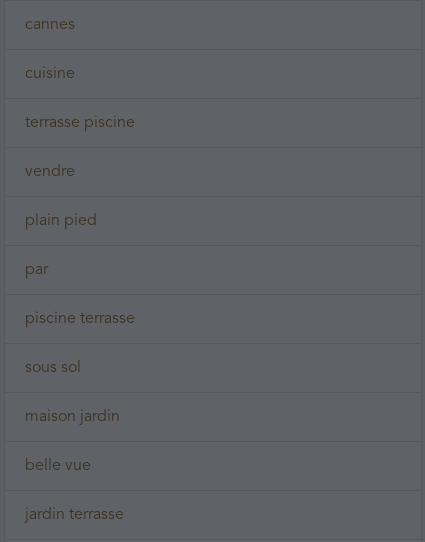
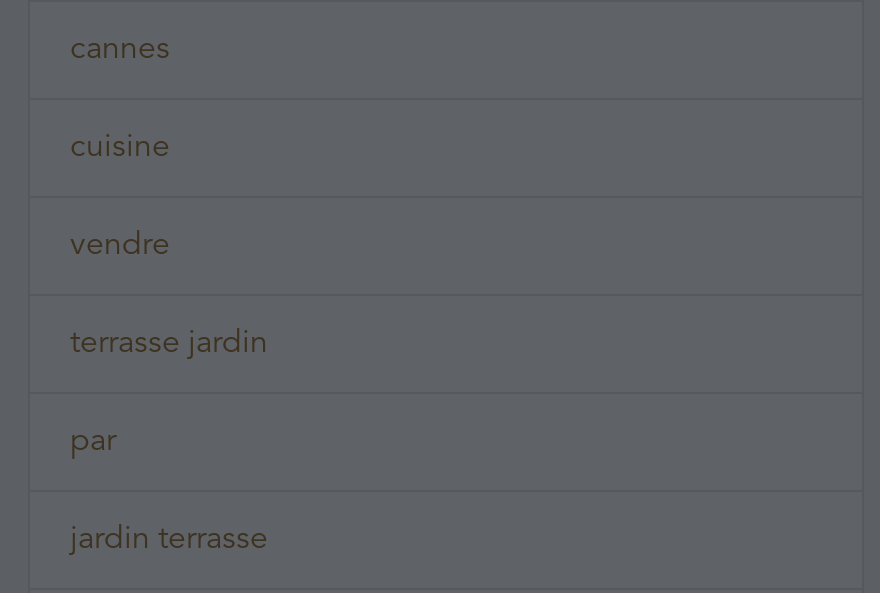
- terrasse piscine

- plain pied
+ terrasse jardin

- piscine terrasse
- sous sol
- maison jardin
- belle vue
